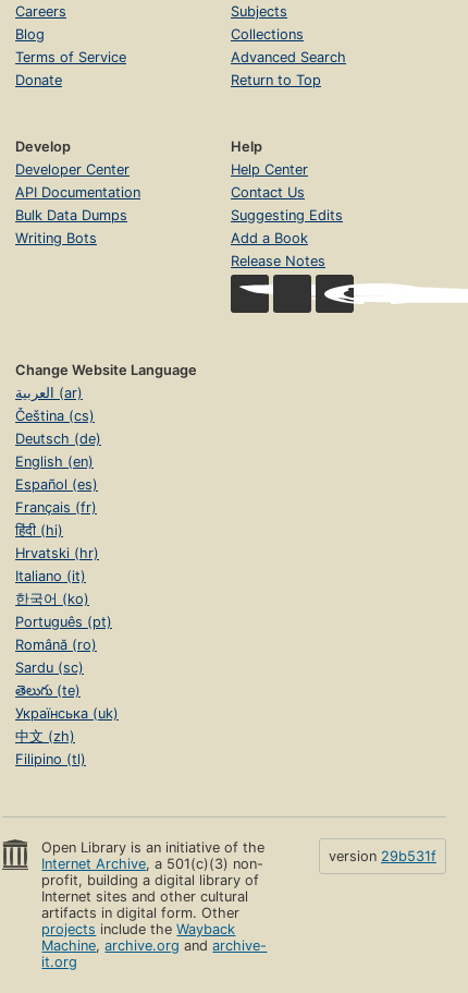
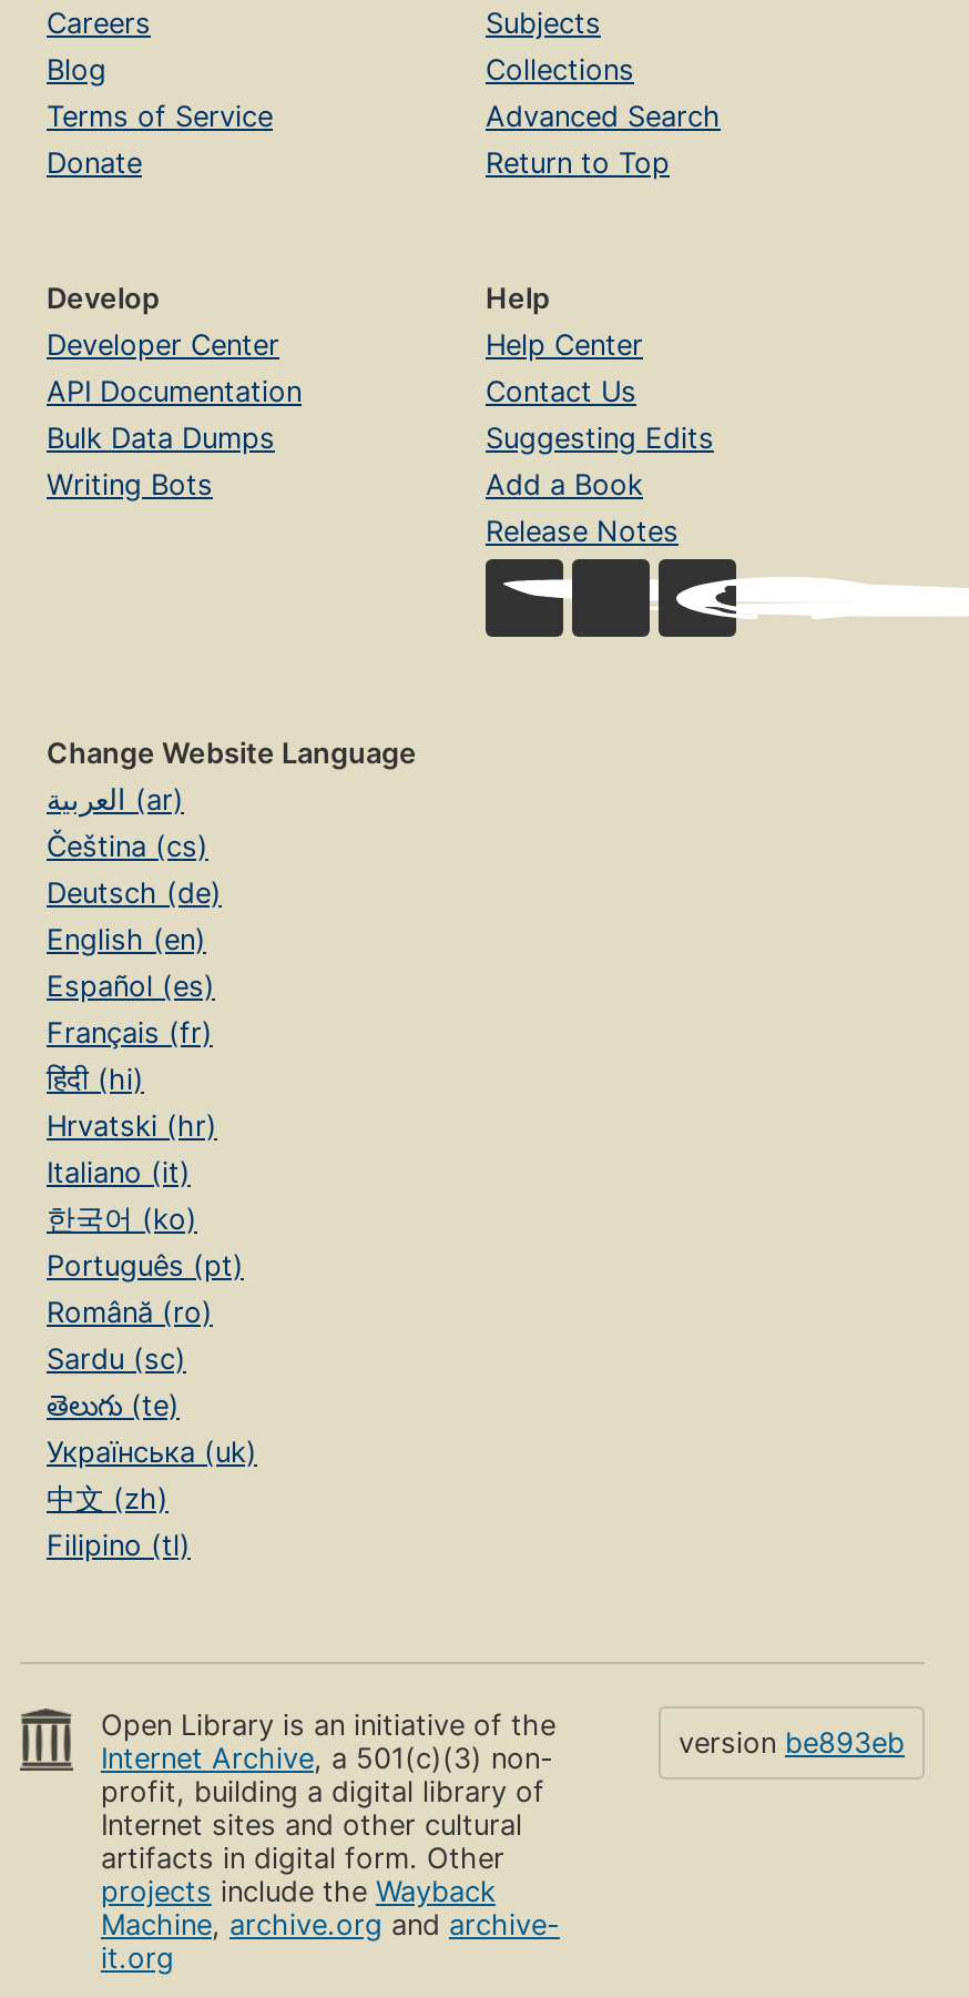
- version 29b531f
+ version be893eb
